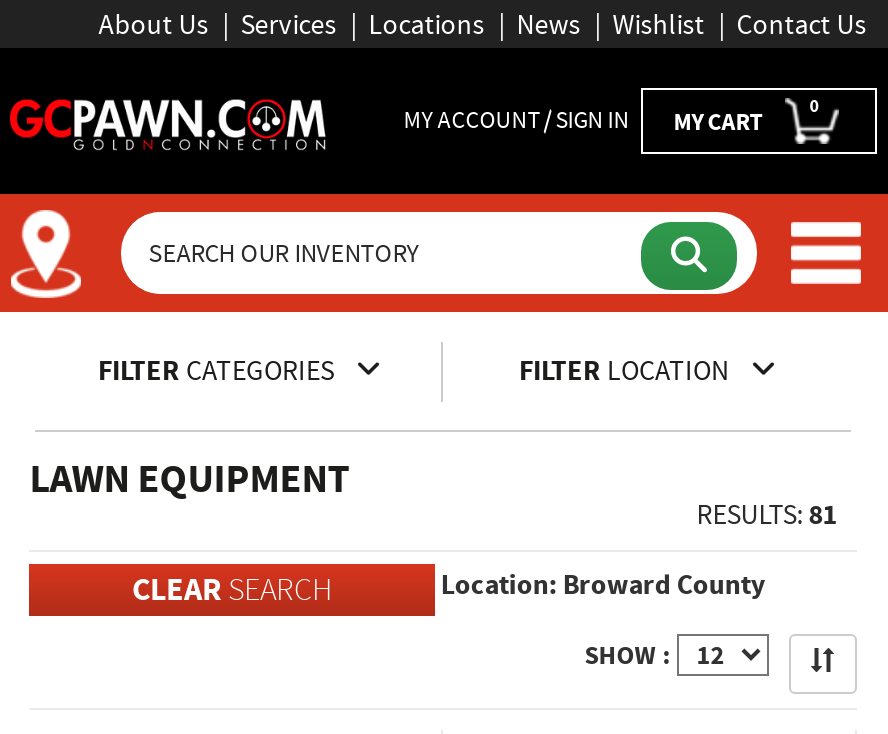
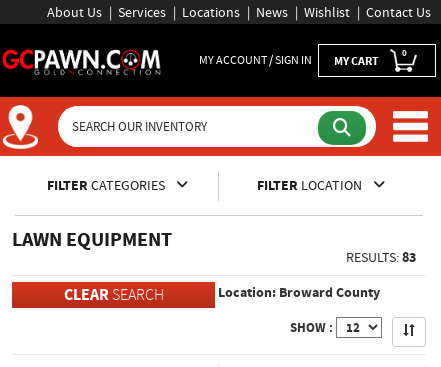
- RESULTS: 81
+ RESULTS: 83
